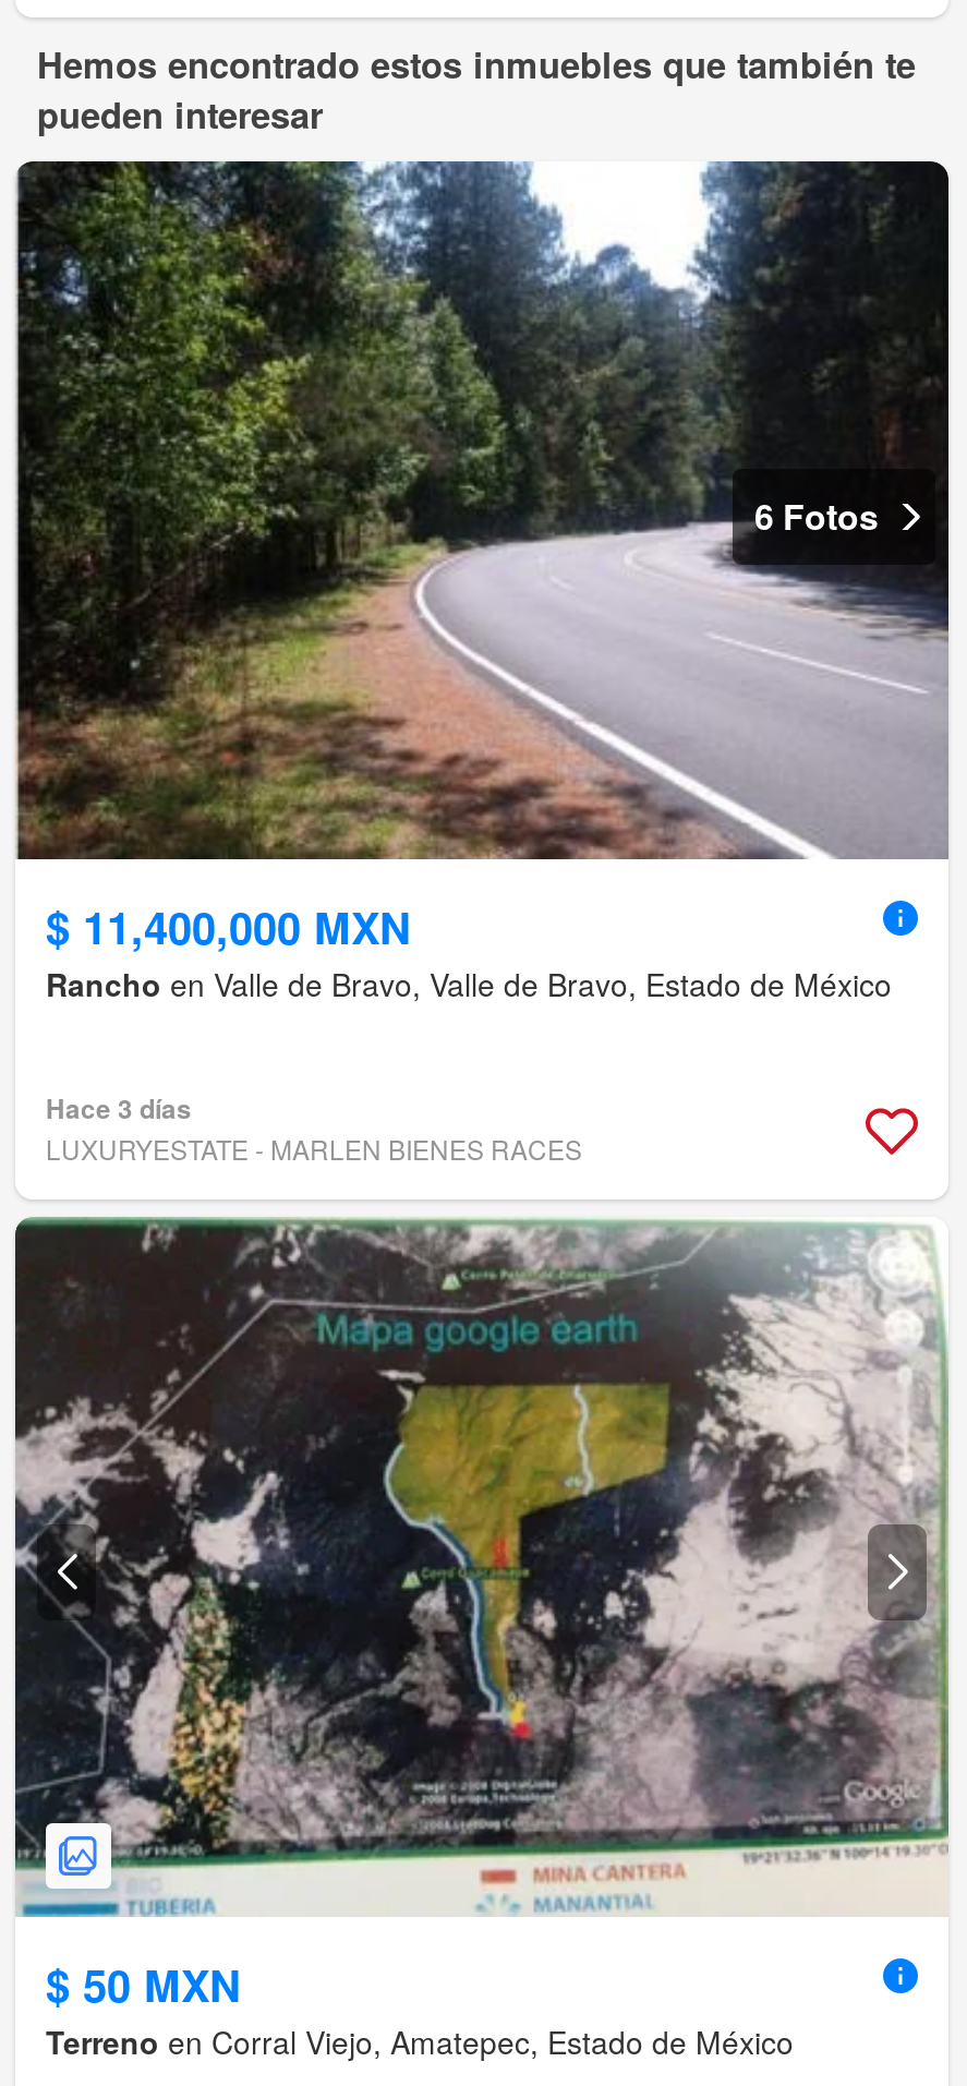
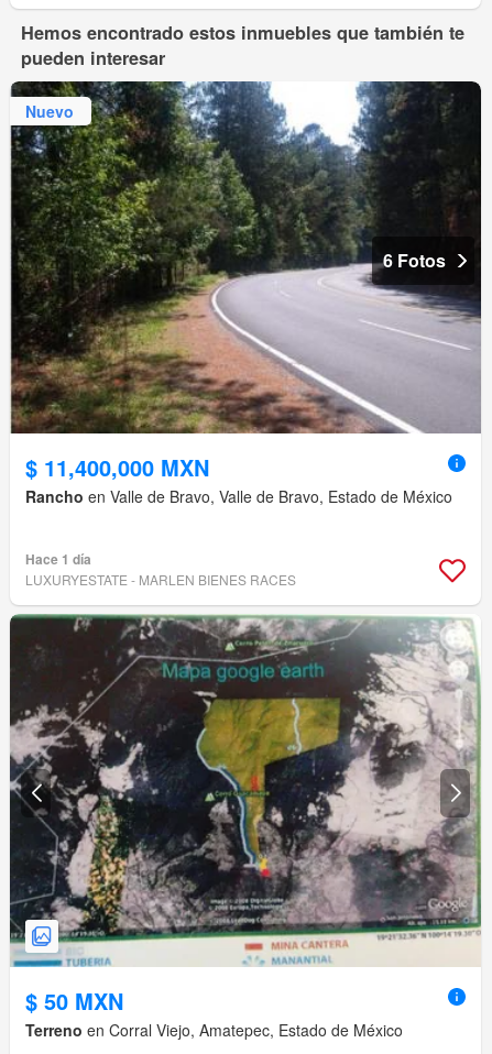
+ Nuevo

- Hace 3 días
+ Hace 1 día
